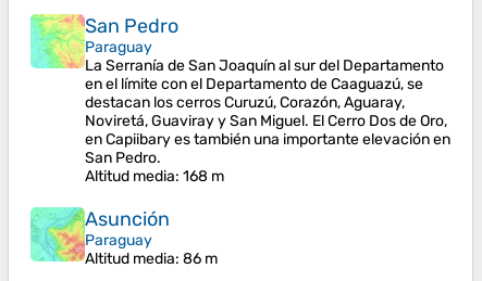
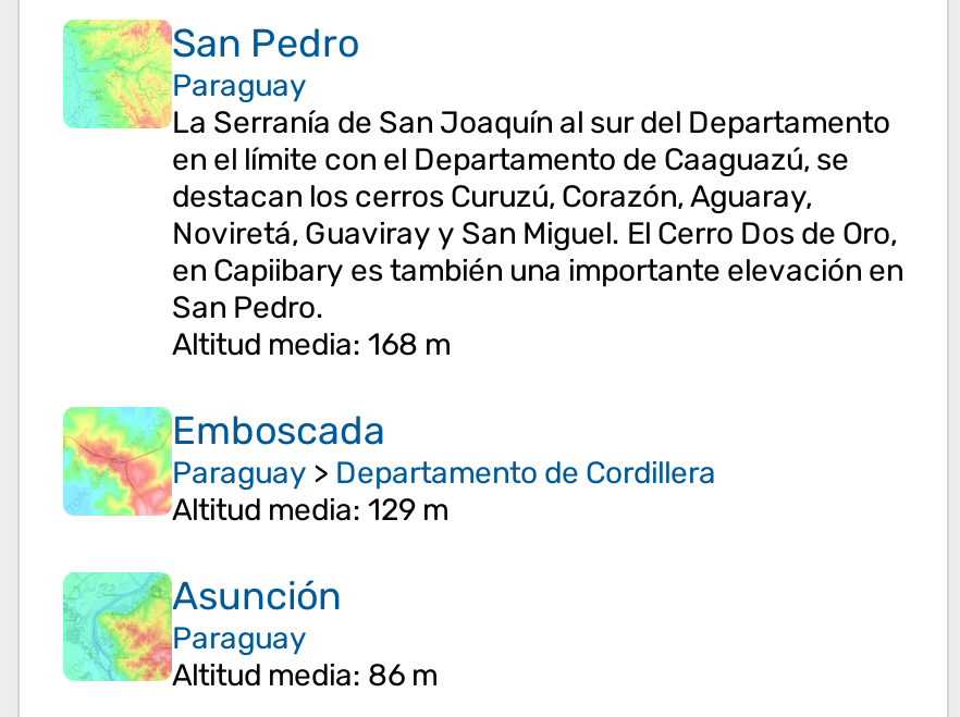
+ [image]
+ Emboscada
+ Paraguay > Departamento de Cordillera
+ Altitud media: 129 m
